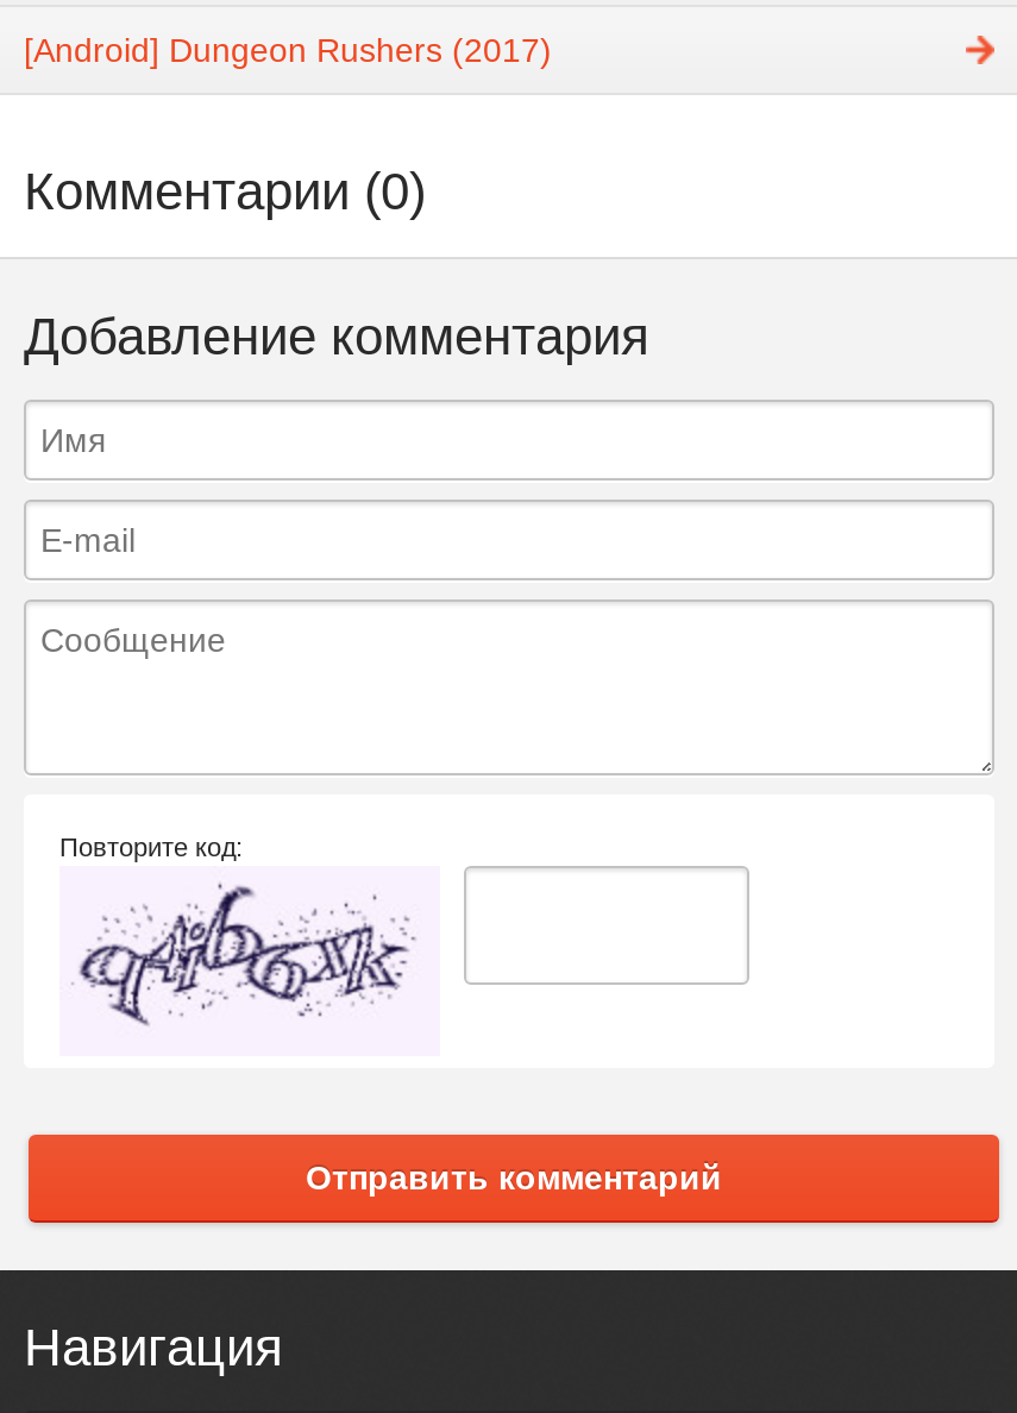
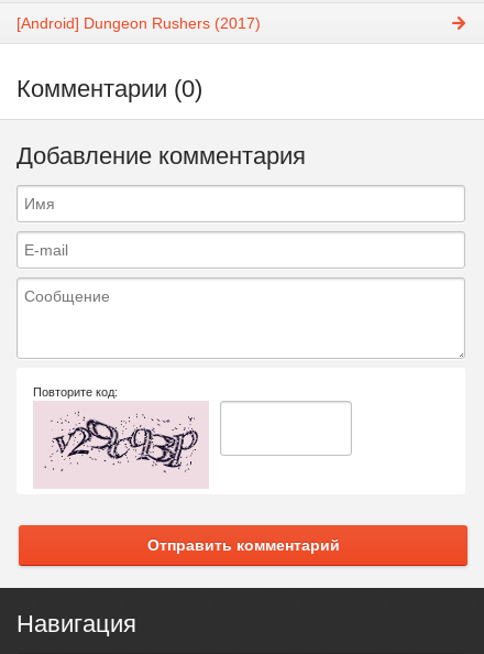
- [image]
+ [image]
